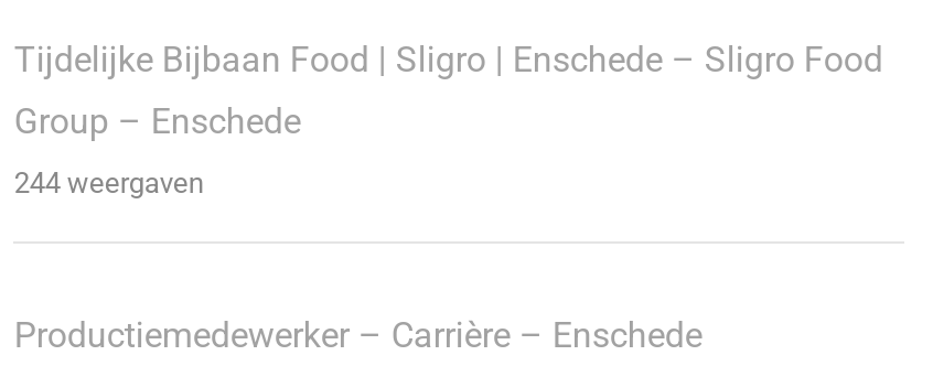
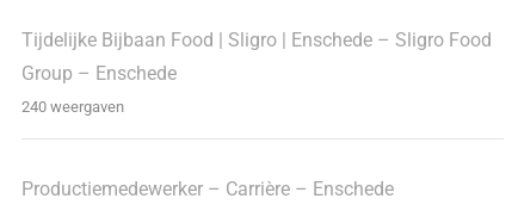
- 244 weergaven
+ 240 weergaven
